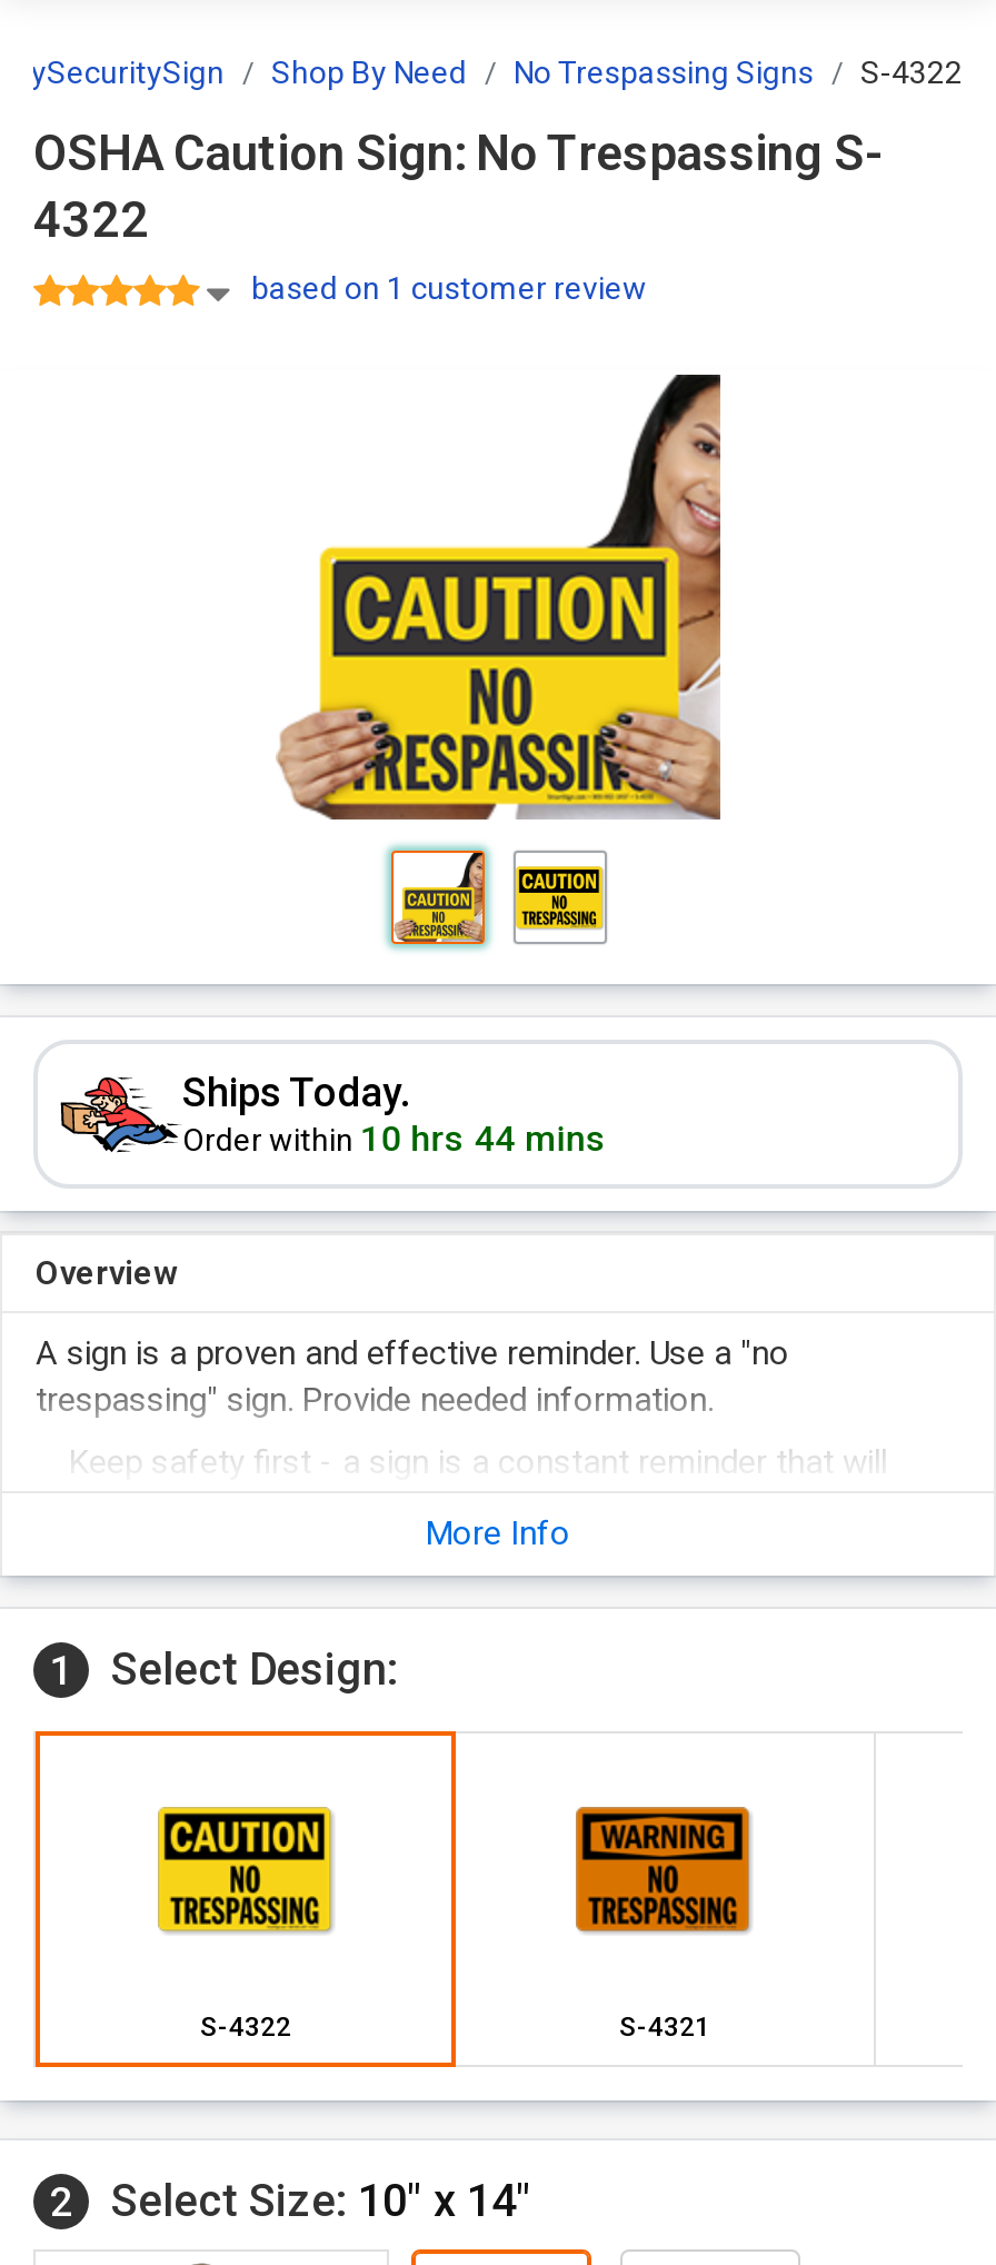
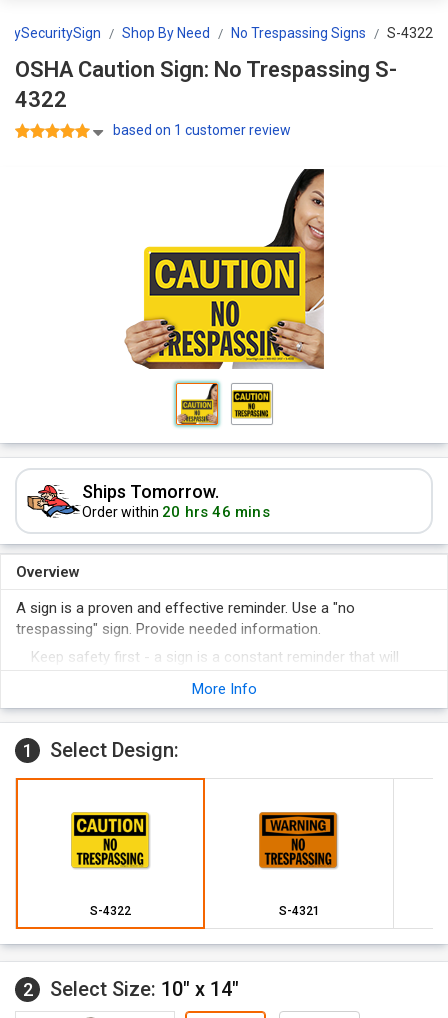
- Ships Today.
+ Ships Tomorrow.

- Order within 10 hrs 44 mins
+ Order within 20 hrs 46 mins
